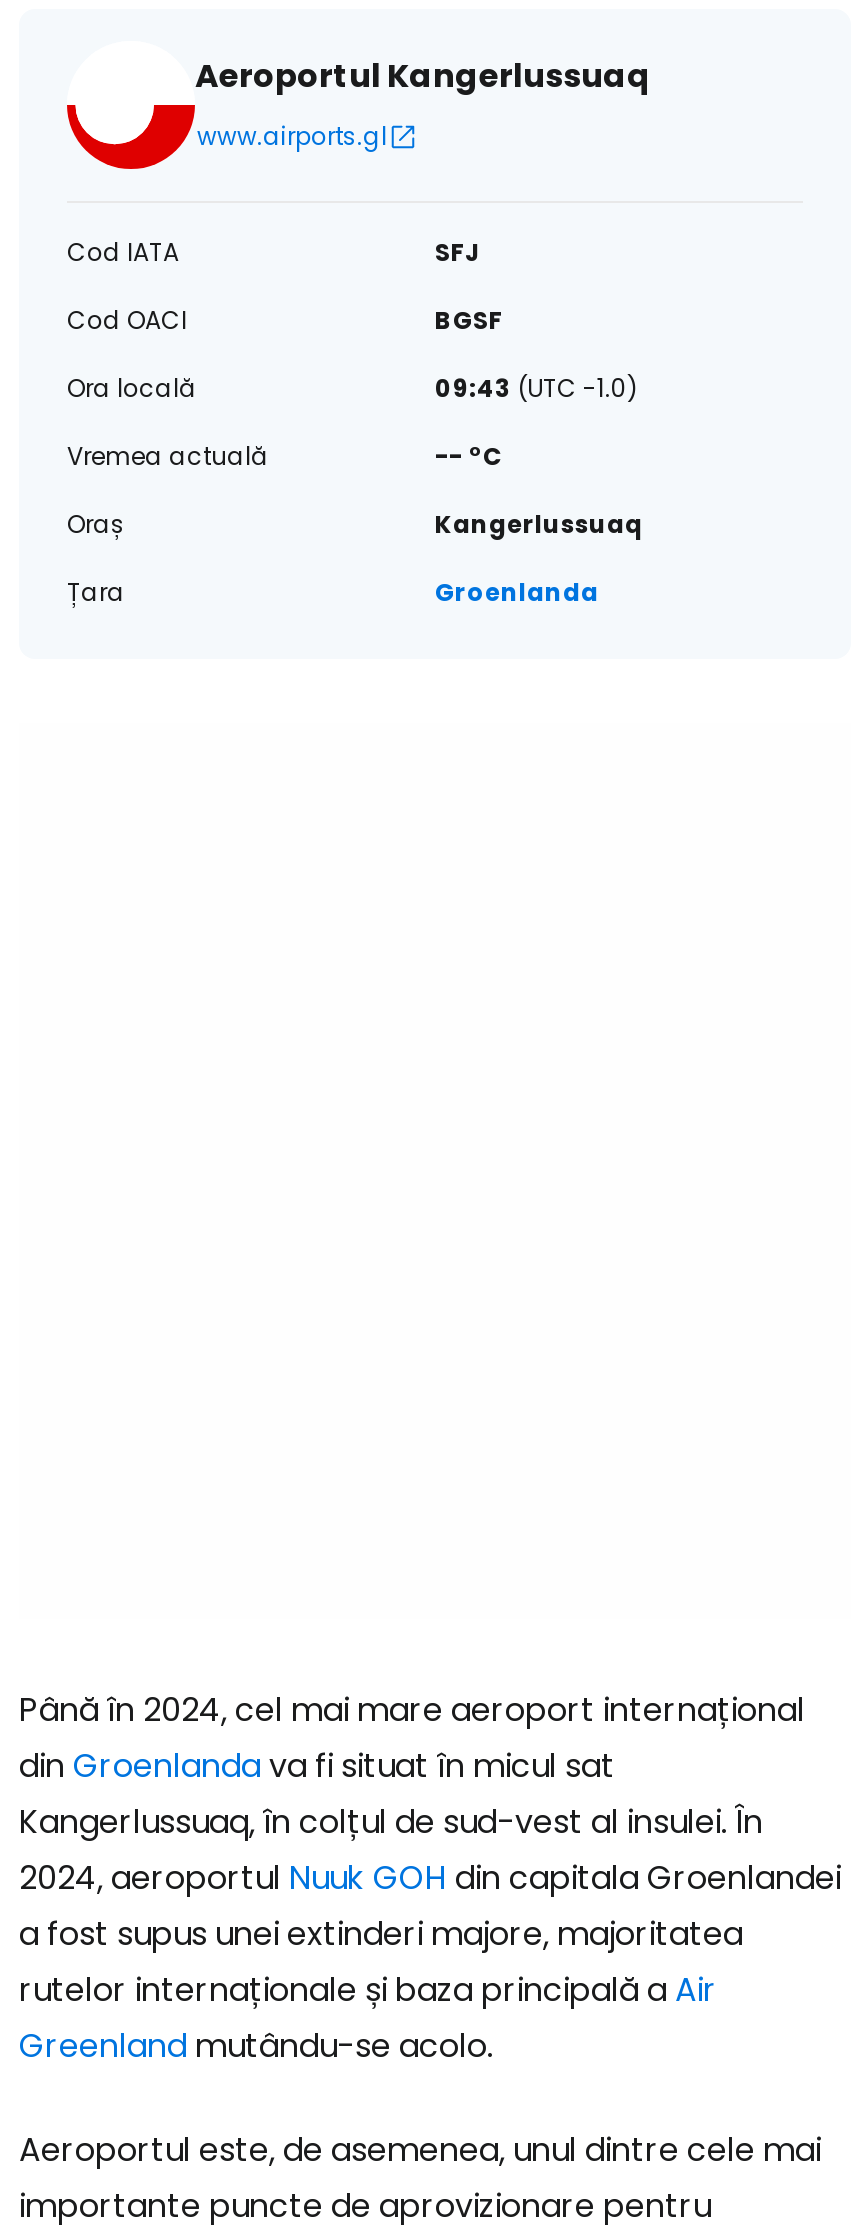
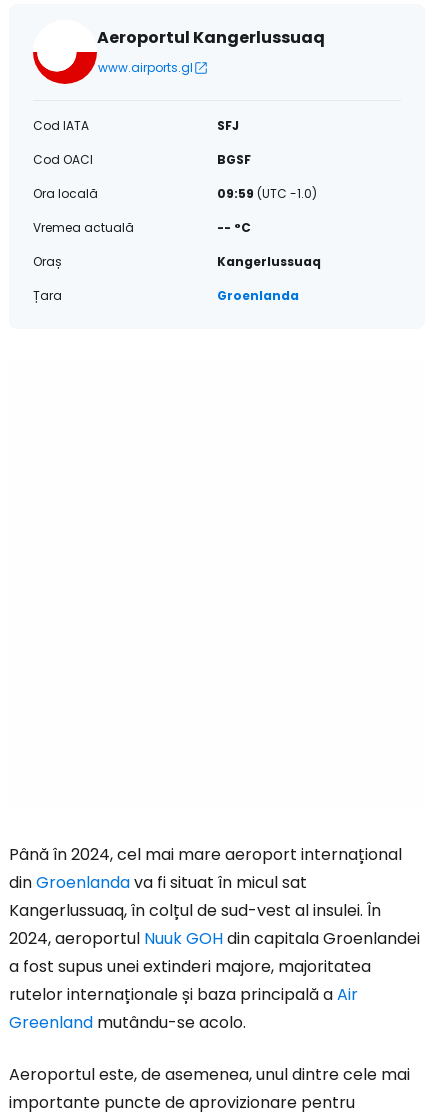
- 09:43 (UTC -1.0)
+ 09:59 (UTC -1.0)
